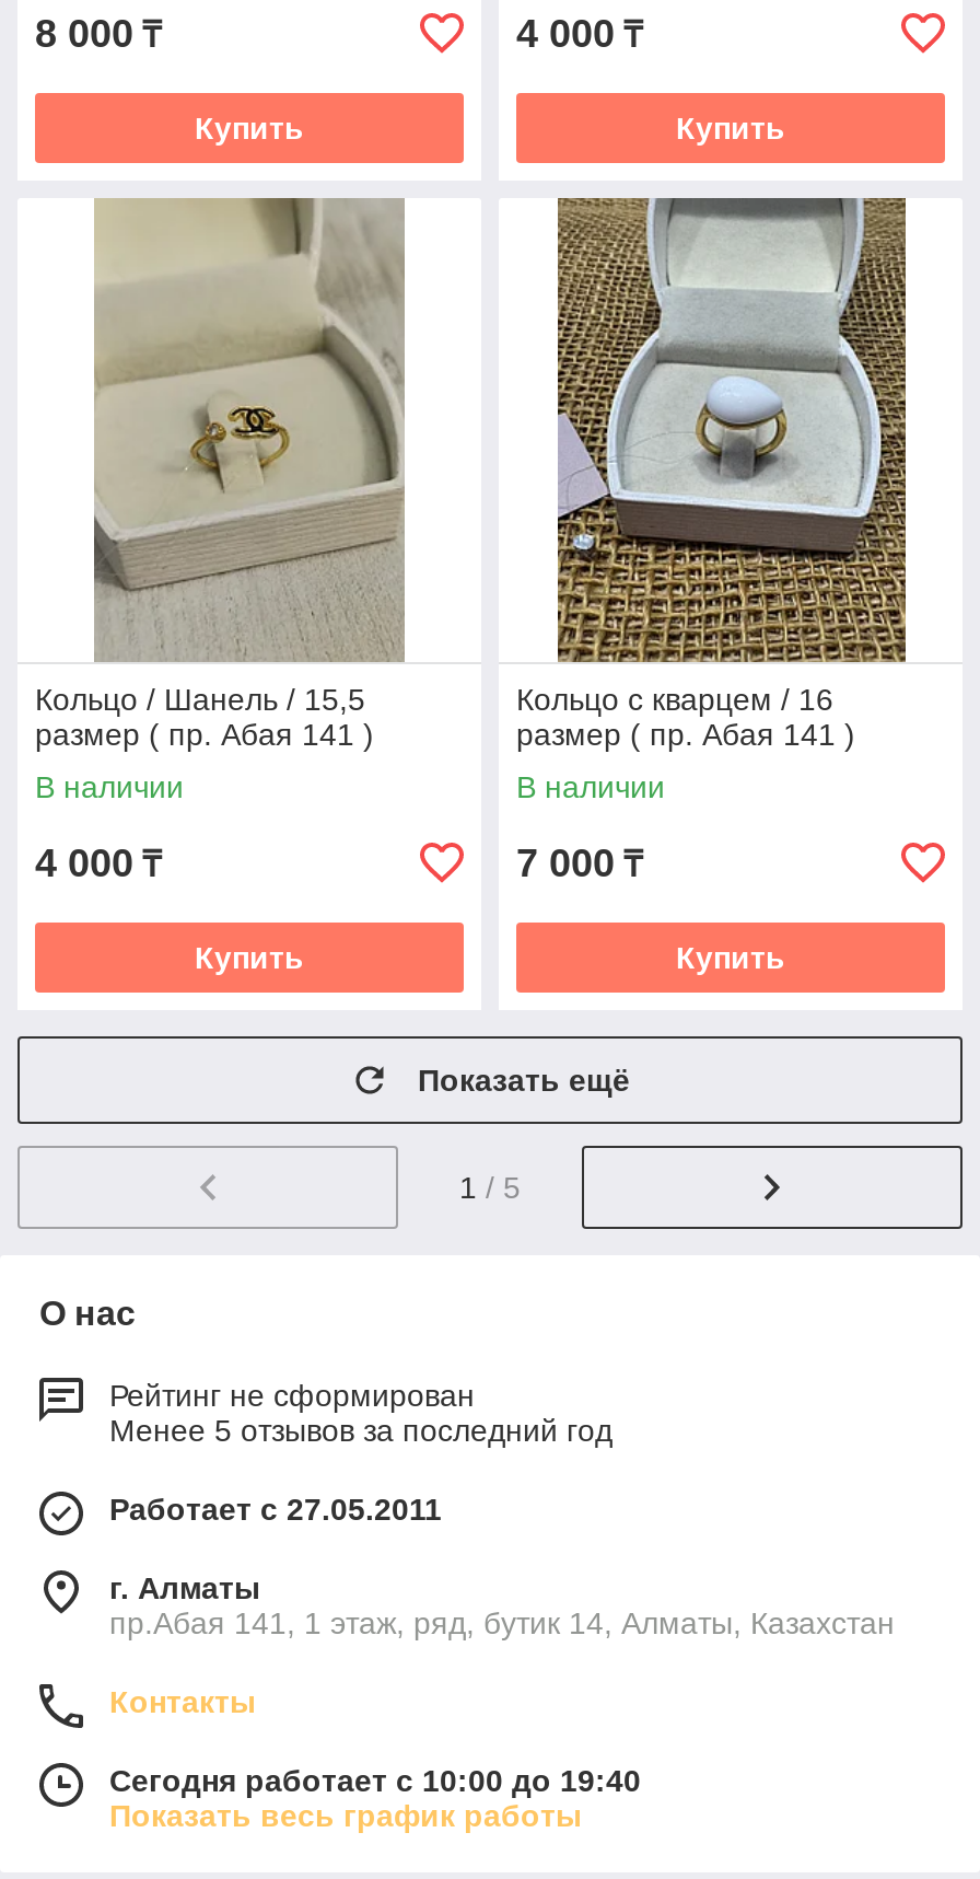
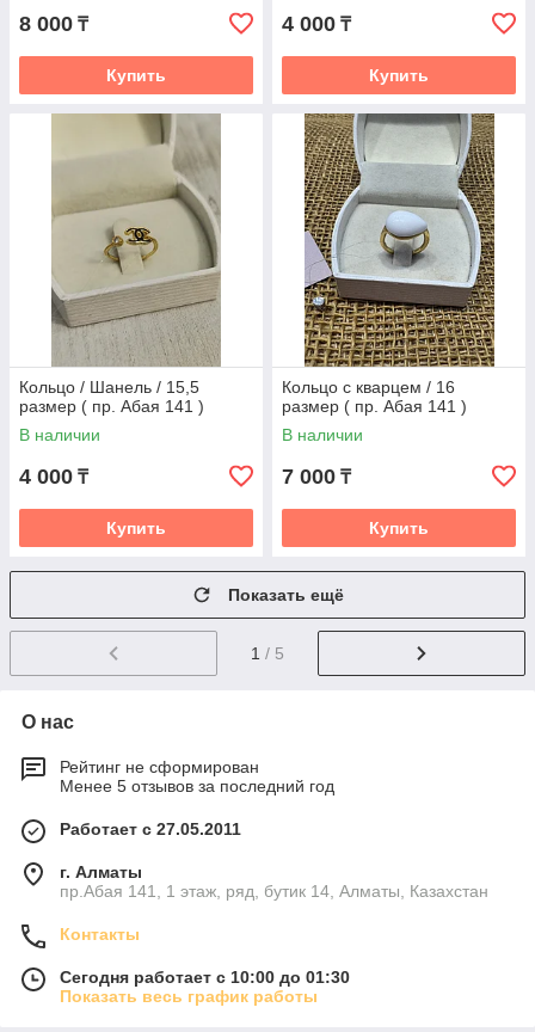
- Сегодня работает с 10:00 до 19:40
+ Сегодня работает с 10:00 до 01:30
